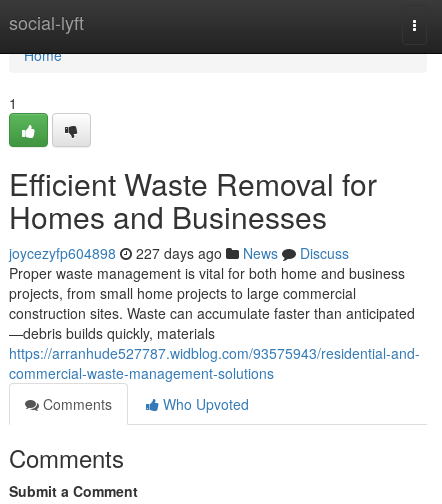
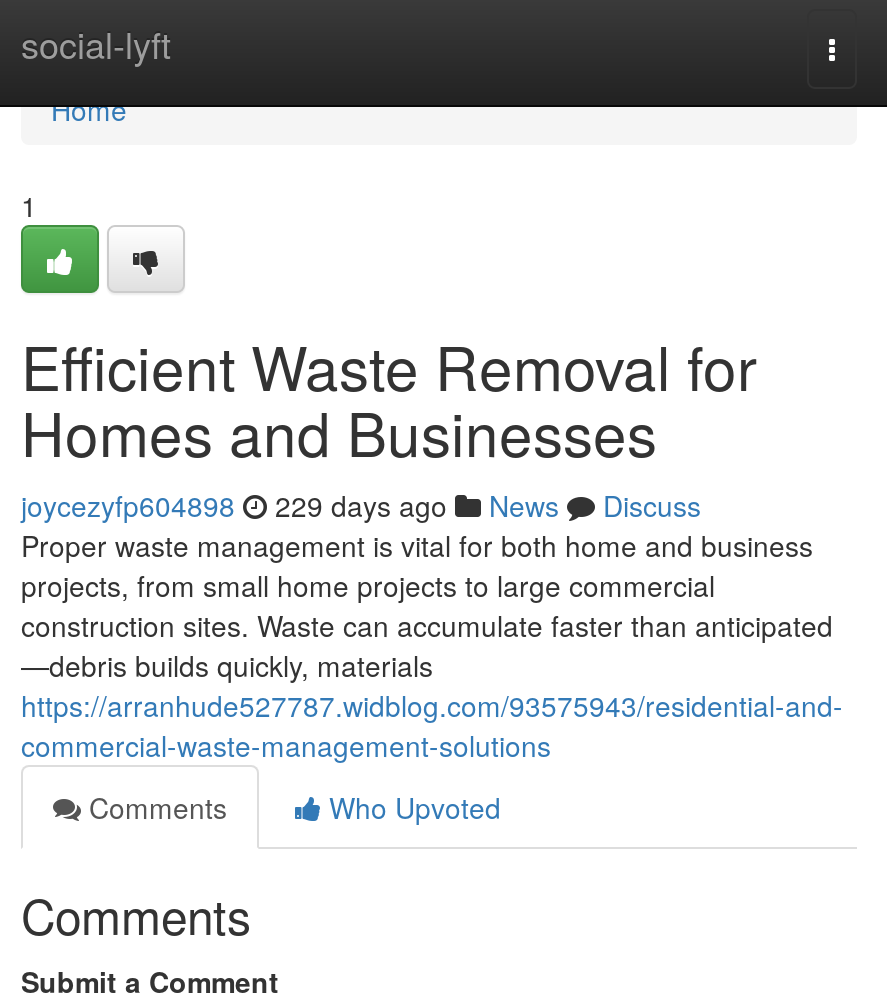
- joycezyfp604898 227 days ago News Discuss
+ joycezyfp604898 229 days ago News Discuss
